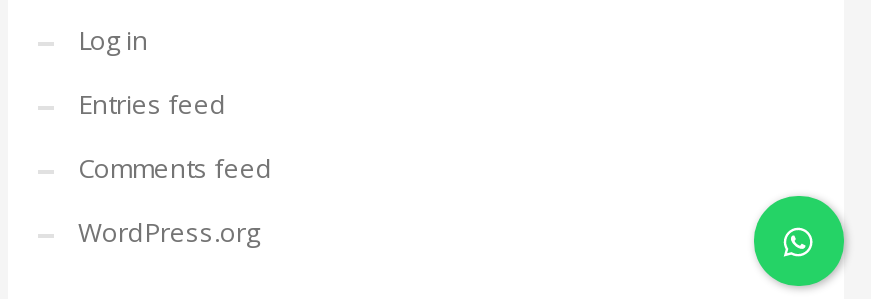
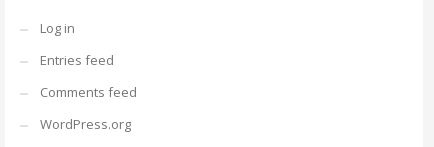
- [image]
